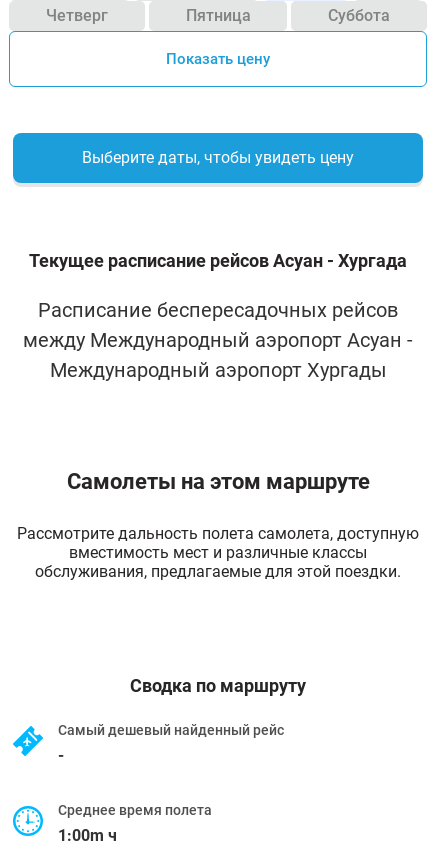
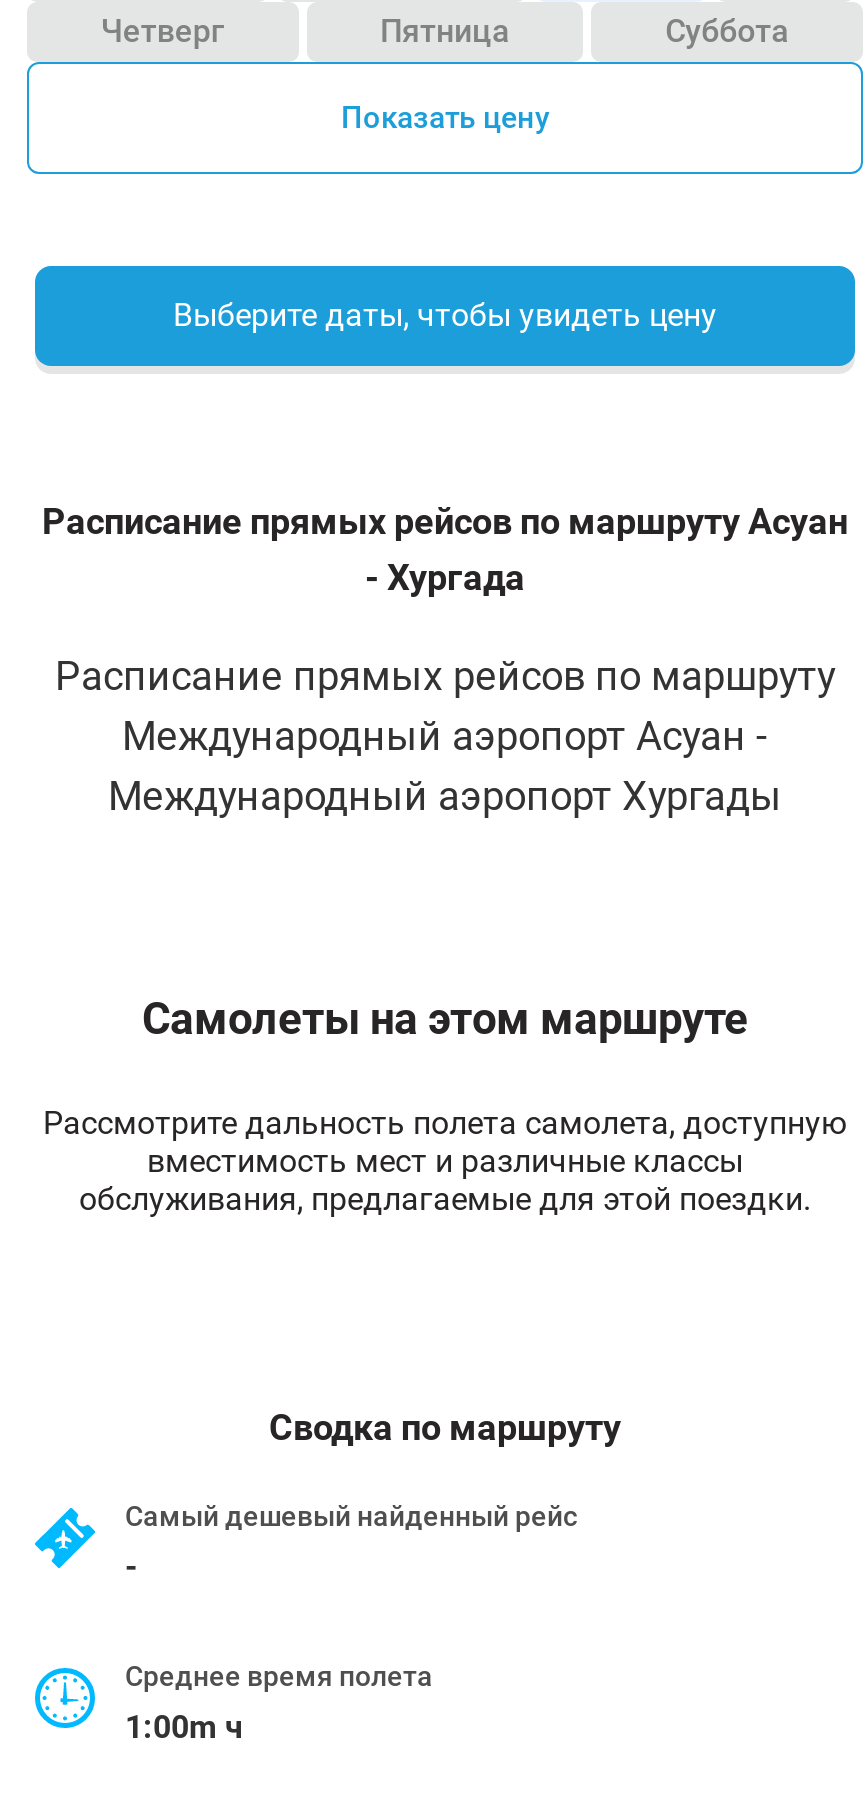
- Текущее расписание рейсов Асуан - Хургада
+ Расписание прямых рейсов по маршруту Асуан
+ - Хургада

- Расписание беспересадочных рейсов
- между Международный аэропорт Асуан -
+ Расписание прямых рейсов по маршруту
+ Международный аэропорт Асуан -
